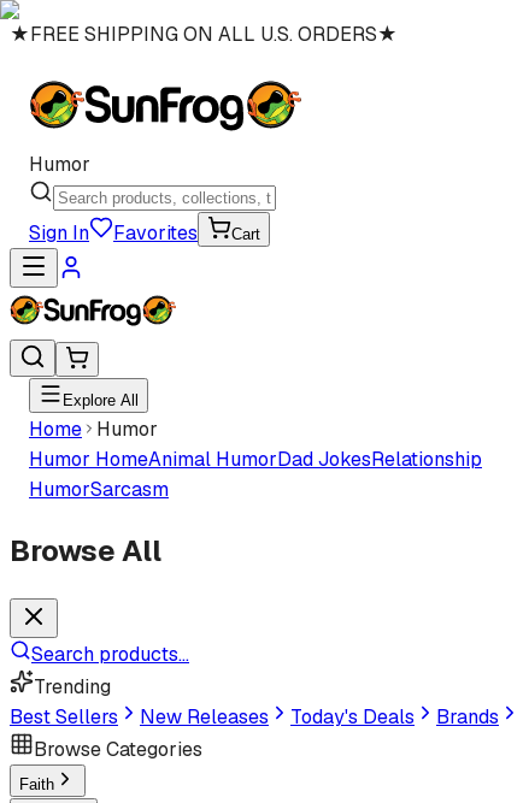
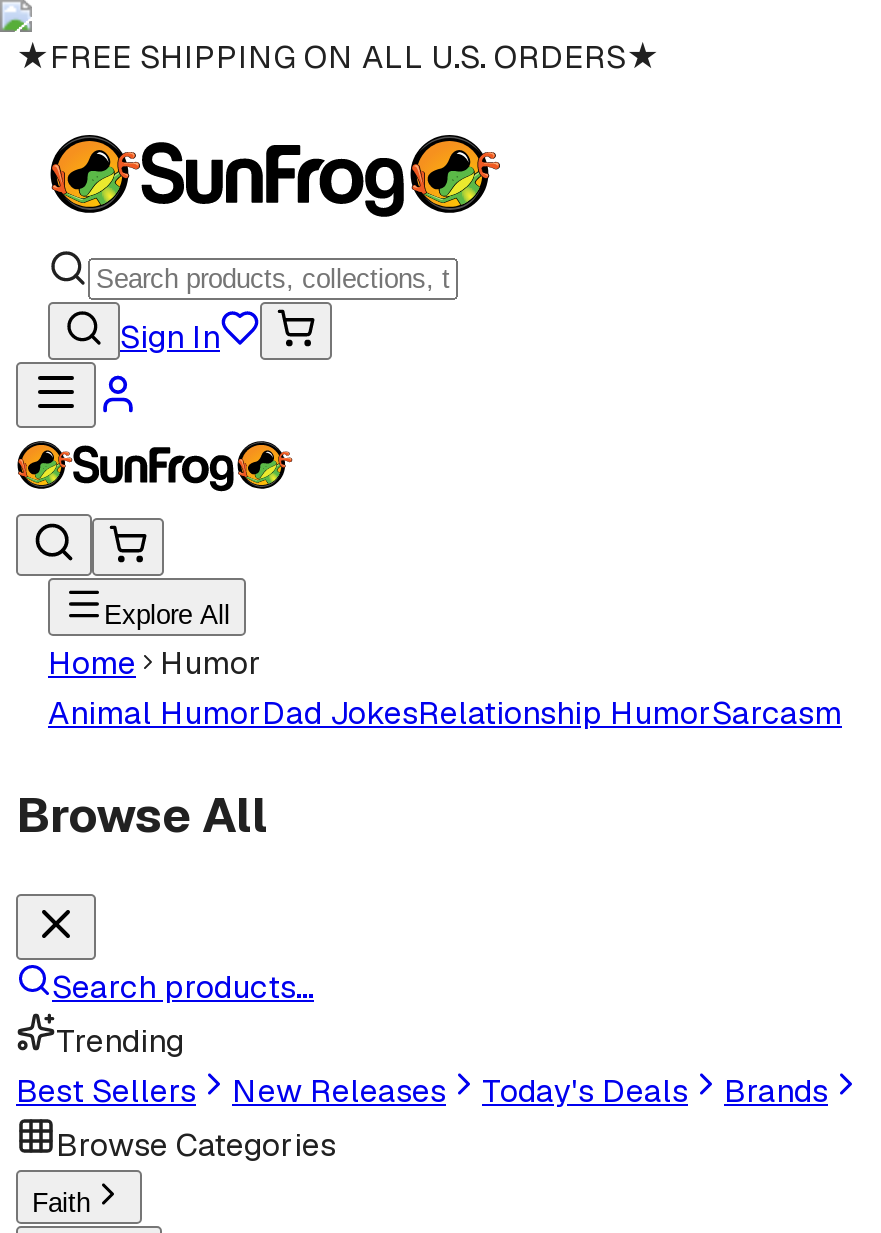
- Humor

- Favorites
- Cart

- Humor HomeAnimal HumorDad JokesRelationship
- HumorSarcasm
+ Animal HumorDad JokesRelationship HumorSarcasm
